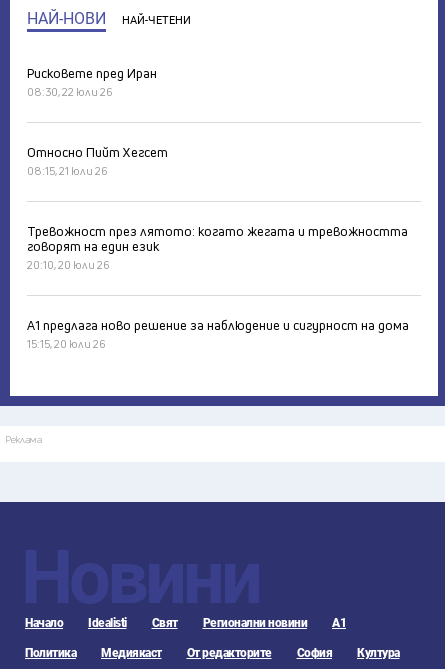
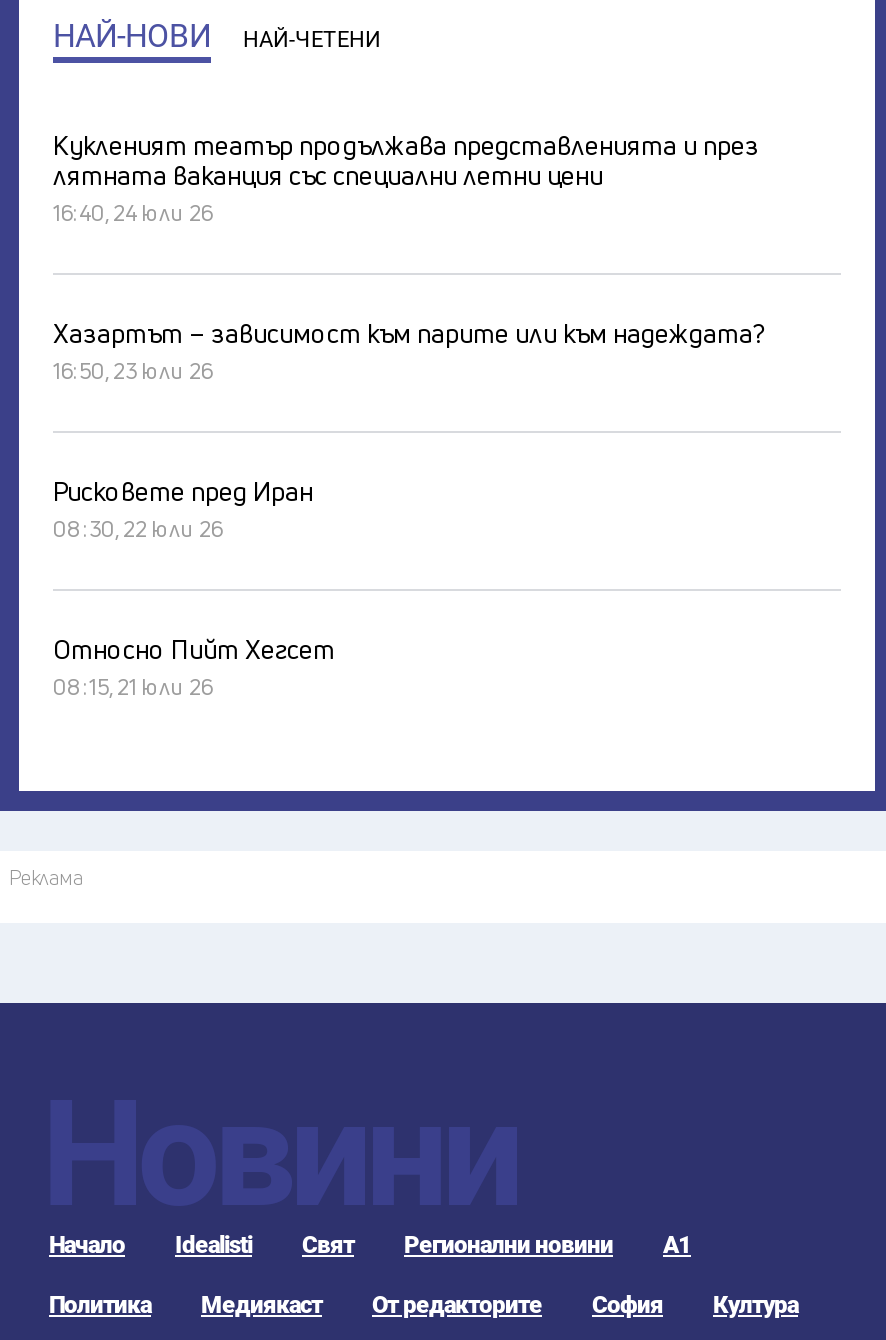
+ Кукленият театър продължава представленията и през
+ лятната ваканция със специални летни цени
+ 16:40, 24 юли 26
+ Хазартът – зависимост към парите или към надеждата?
+ 16:50, 23 юли 26

moved down: Рисковете пред Иран | 08:30, 22 юли 26 | Относно Пийт Хегсет | 08:15, 21 юли 26

- Тревожност през лятото: когато жегата и тревожността
- говорят на един език
- 20:10, 20 юли 26
- А1 предлага ново решение за наблюдение и сигурност на дома
- 15:15, 20 юли 26
